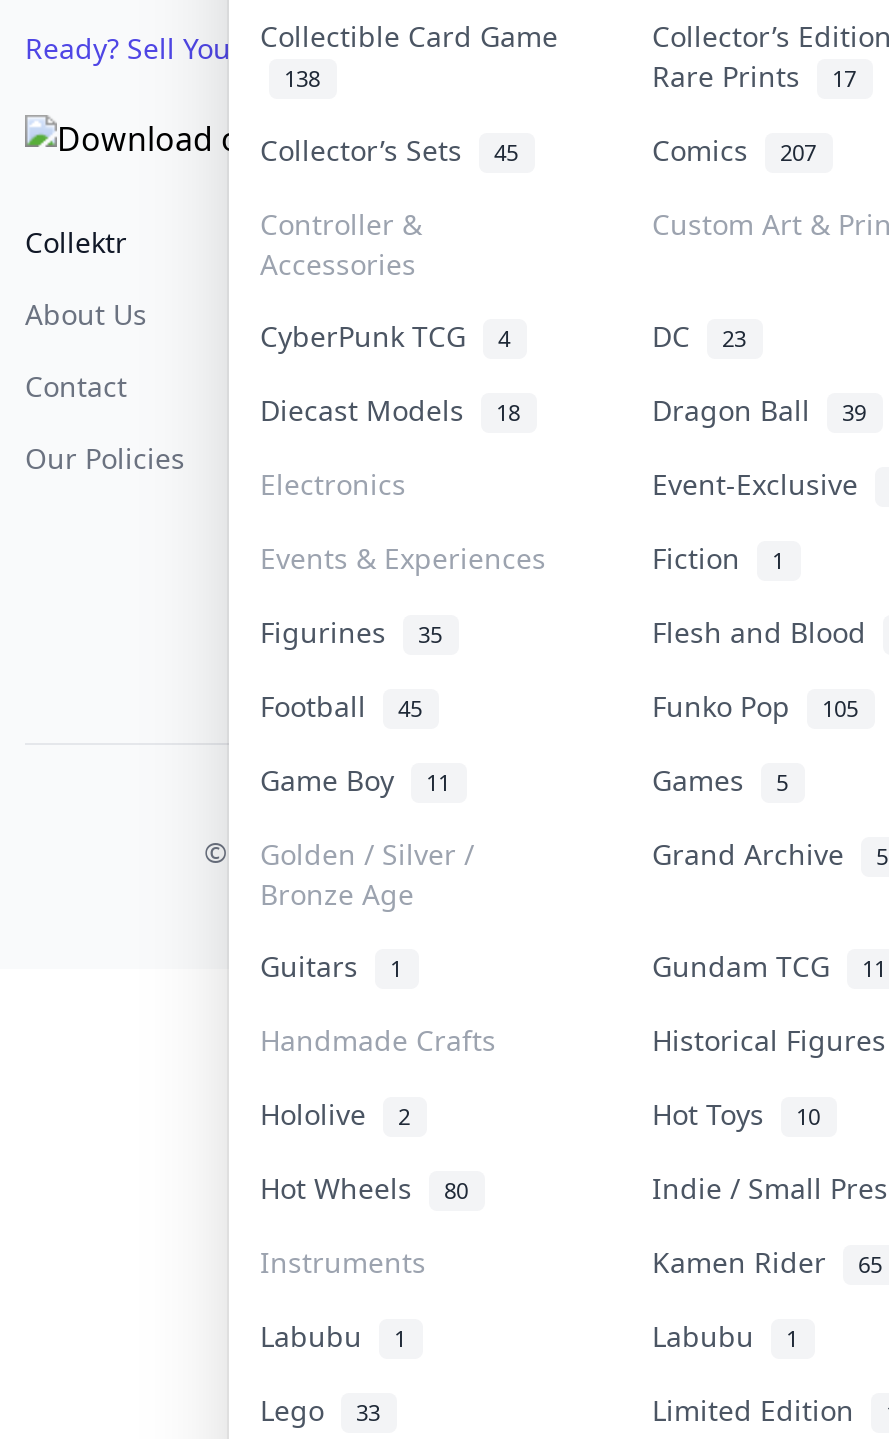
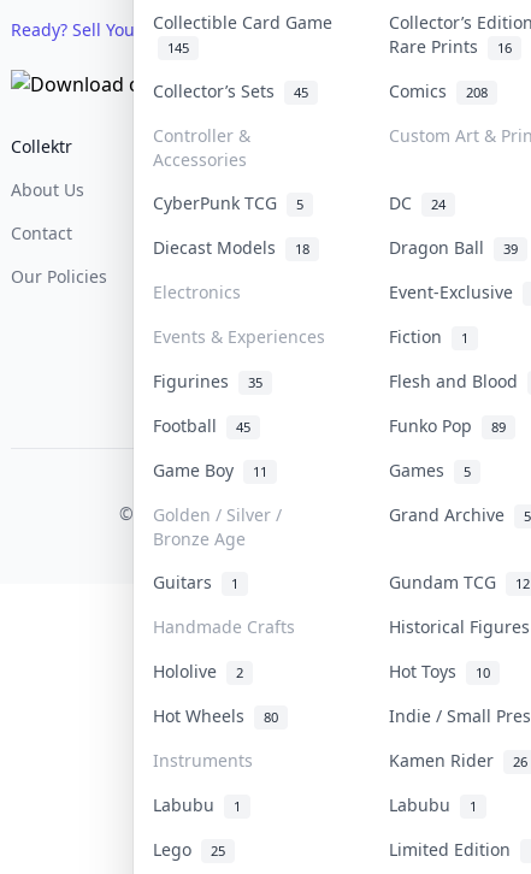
- 138
+ 145

- Rare Prints 17
+ Rare Prints 16

- Comics 207
+ Comics 208

- CyberPunk TCG 4
+ CyberPunk TCG 5

- DC 23
+ DC 24

- Funko Pop 105
+ Funko Pop 89

- Gundam TCG 11
+ Gundam TCG 12

- Kamen Rider 65
+ Kamen Rider 26

- Lego 33
+ Lego 25
